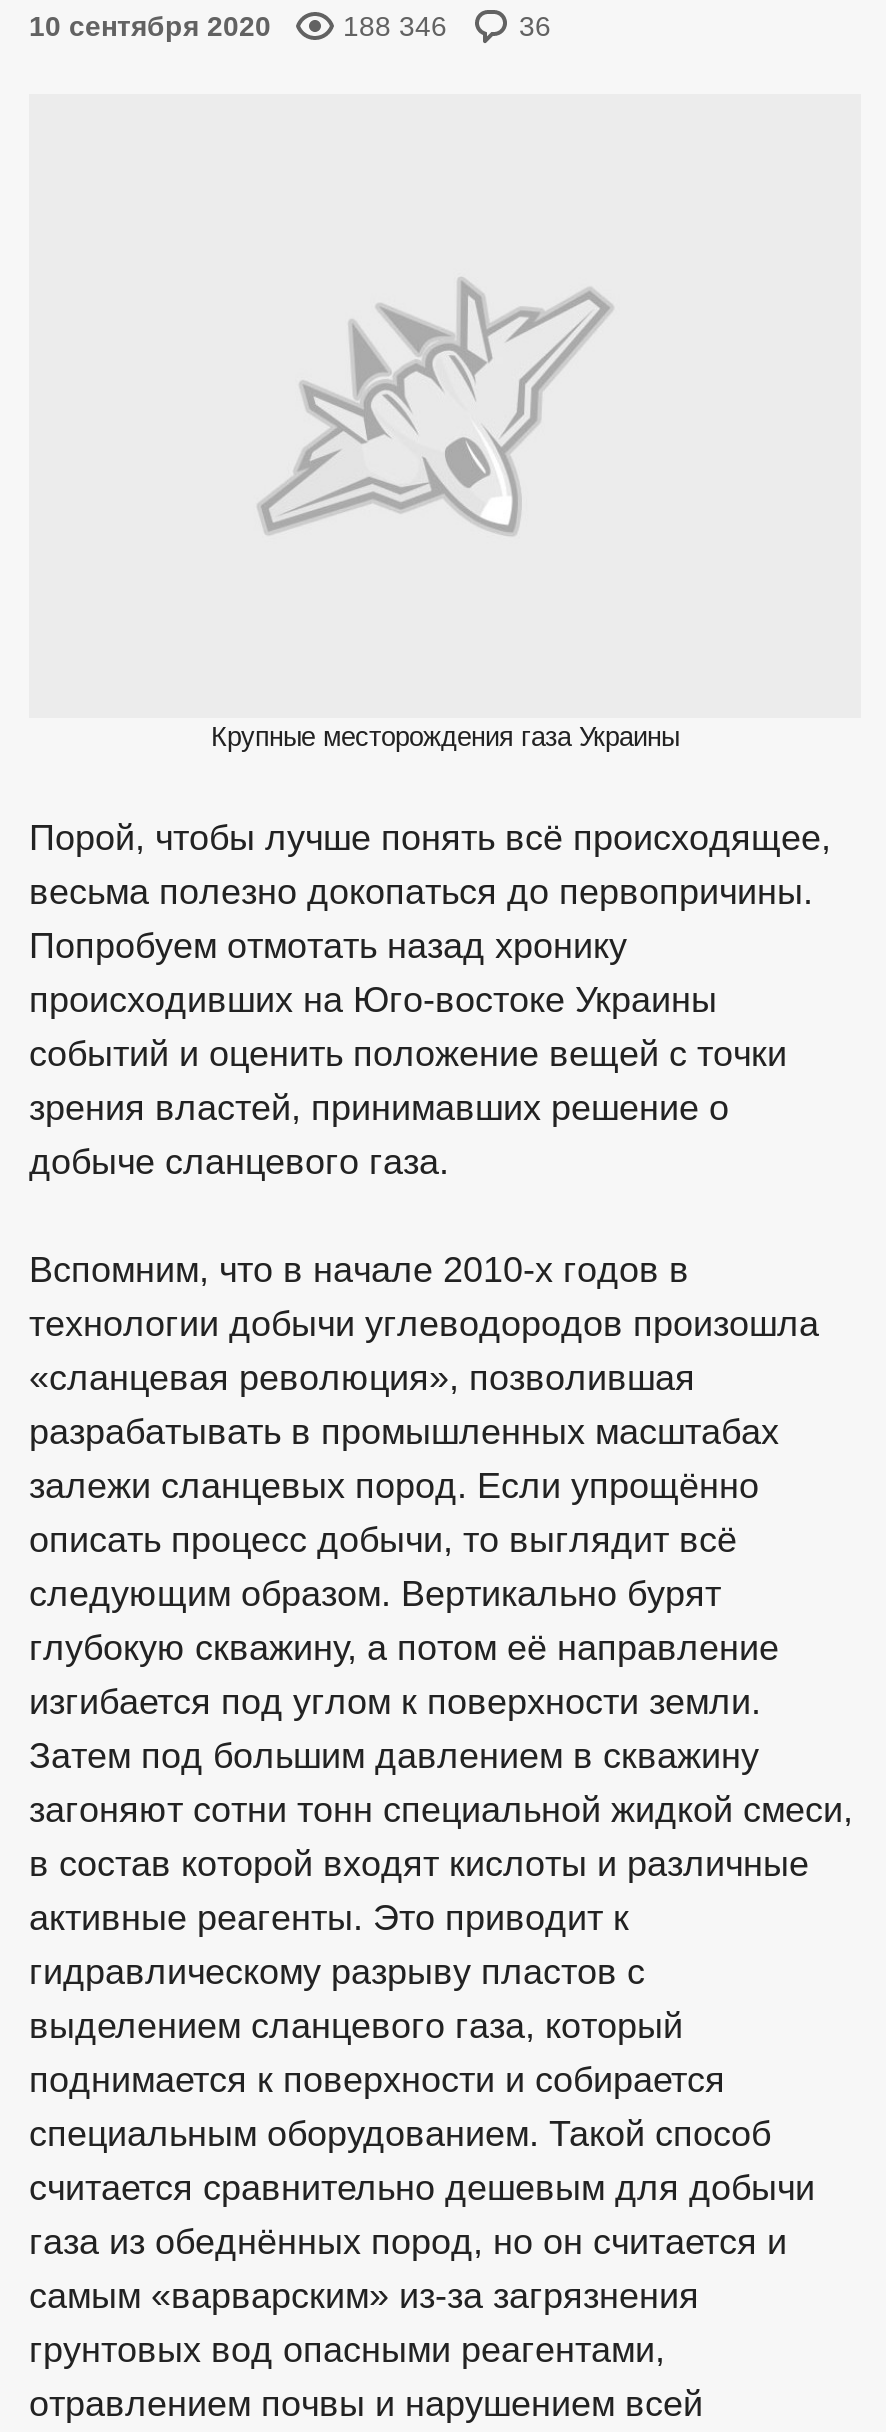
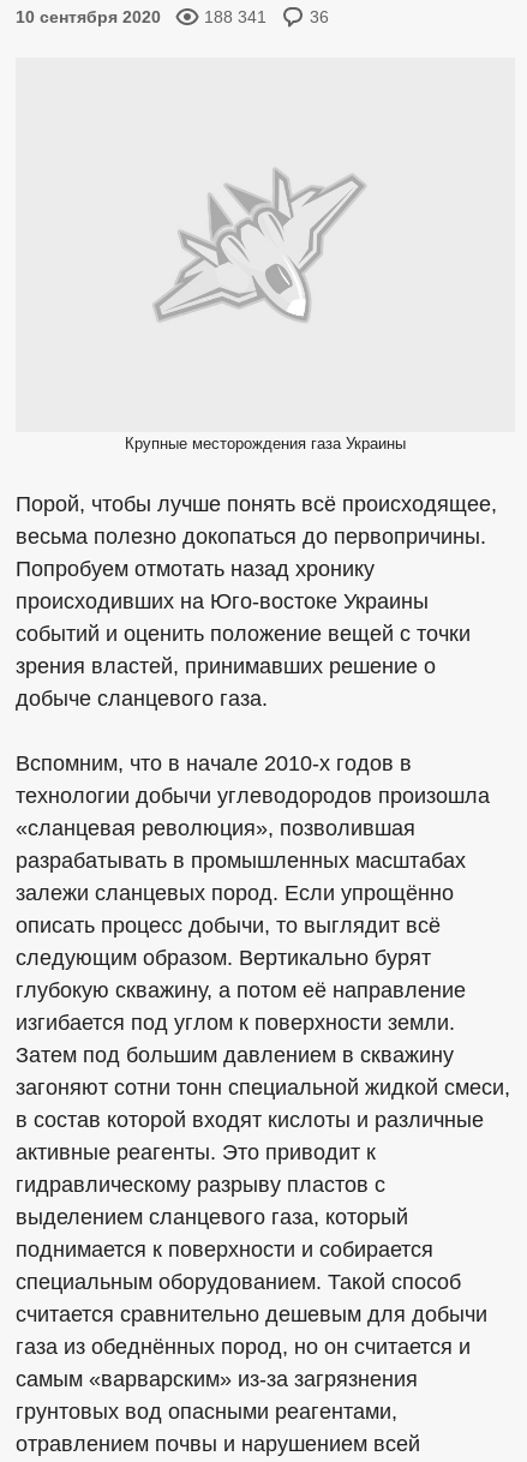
- 188 346
+ 188 341
